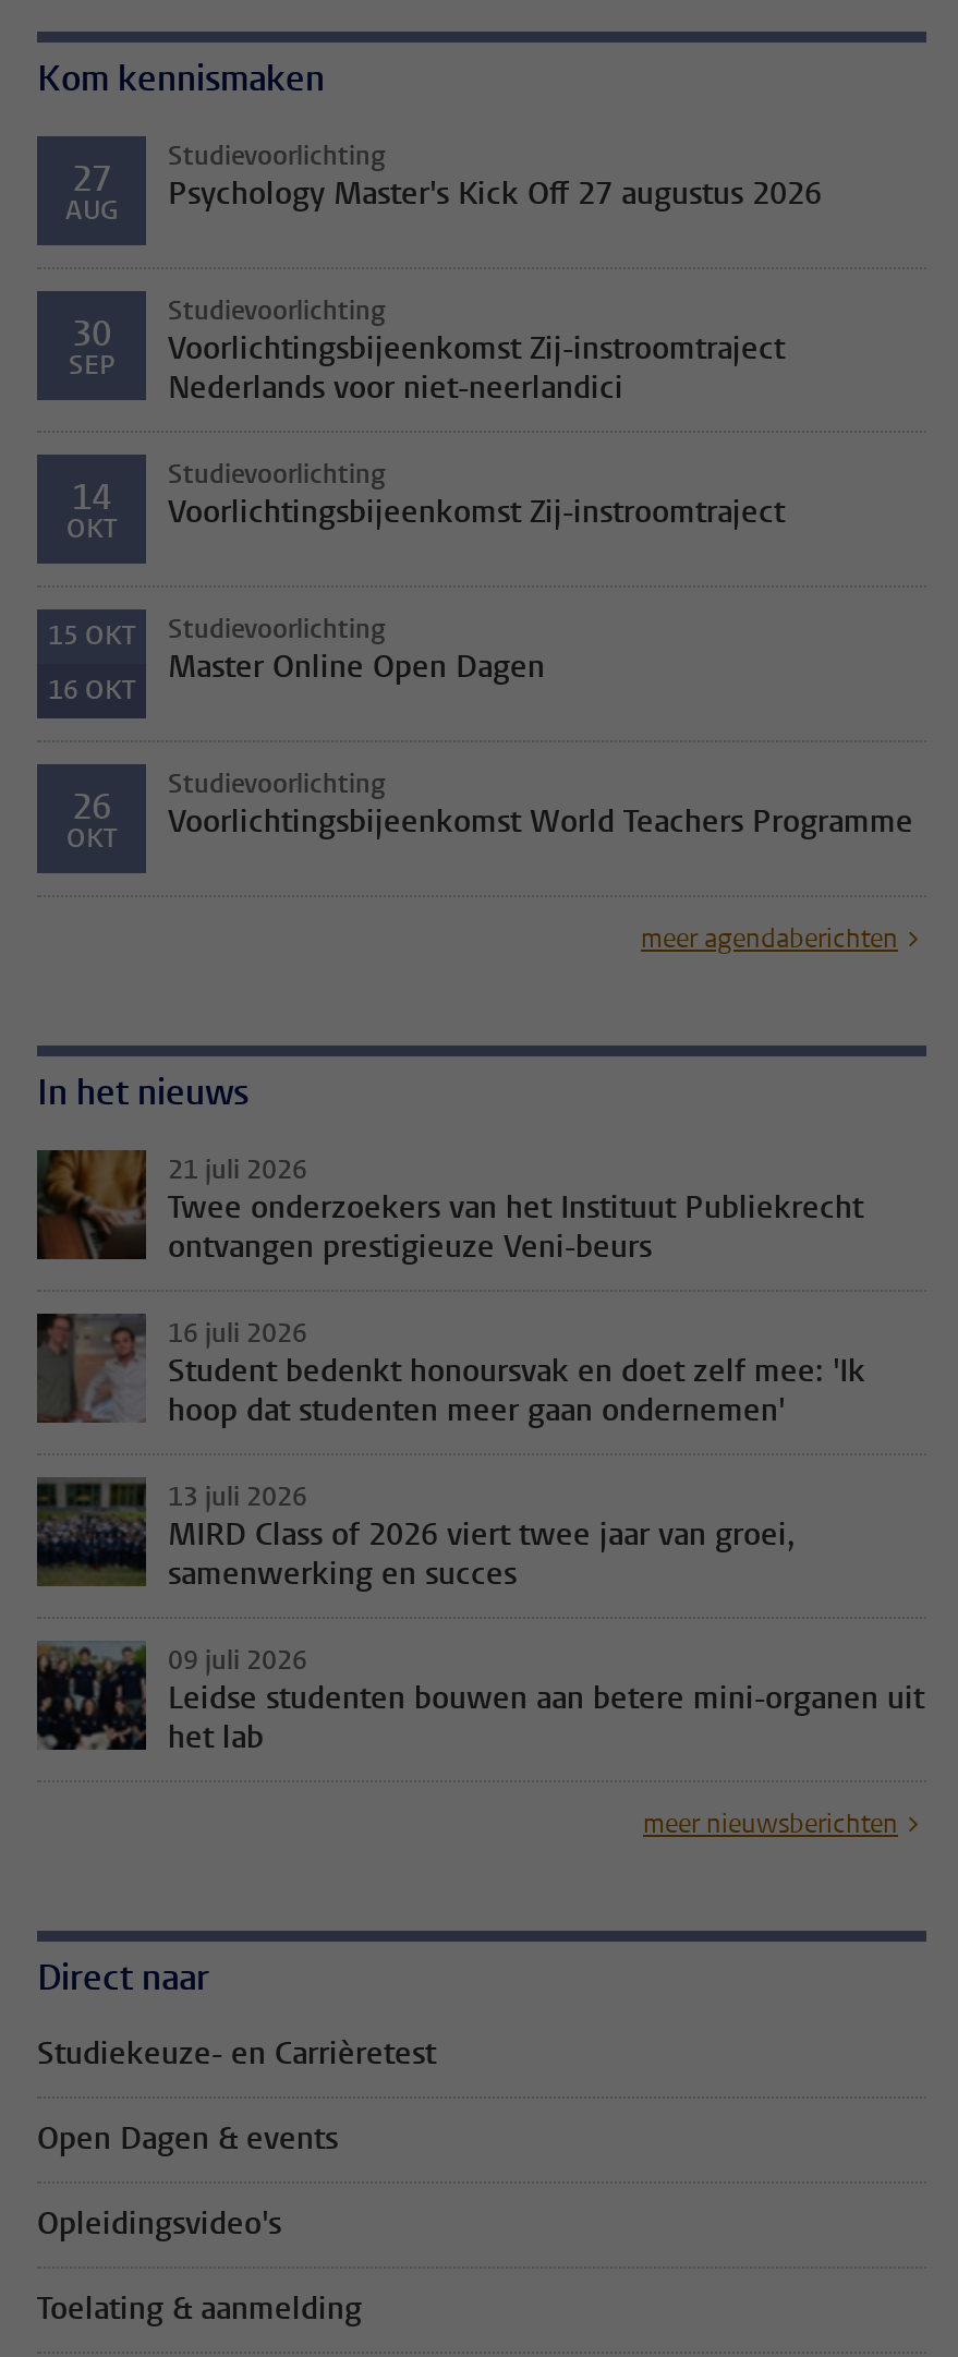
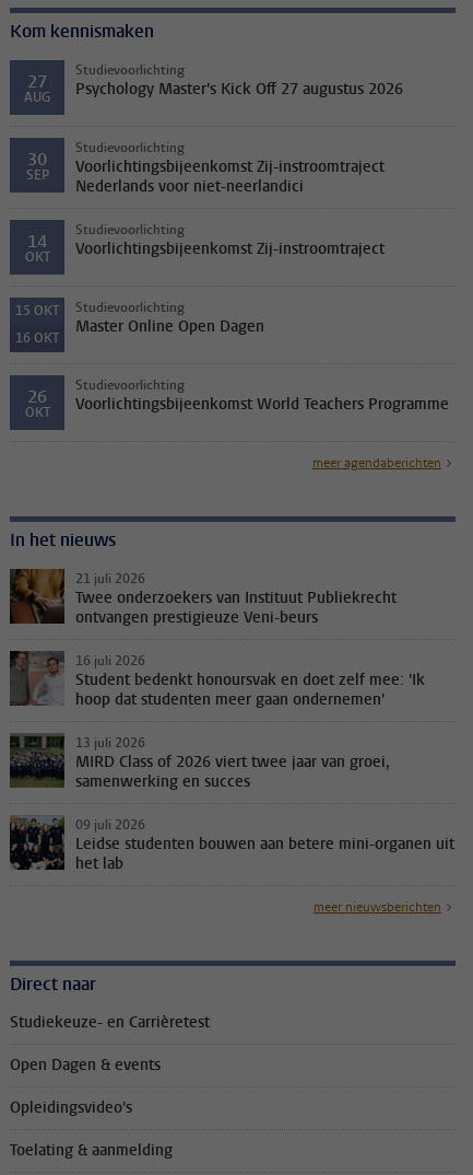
- Twee onderzoekers van het Instituut Publiekrecht
+ Twee onderzoekers van Instituut Publiekrecht
